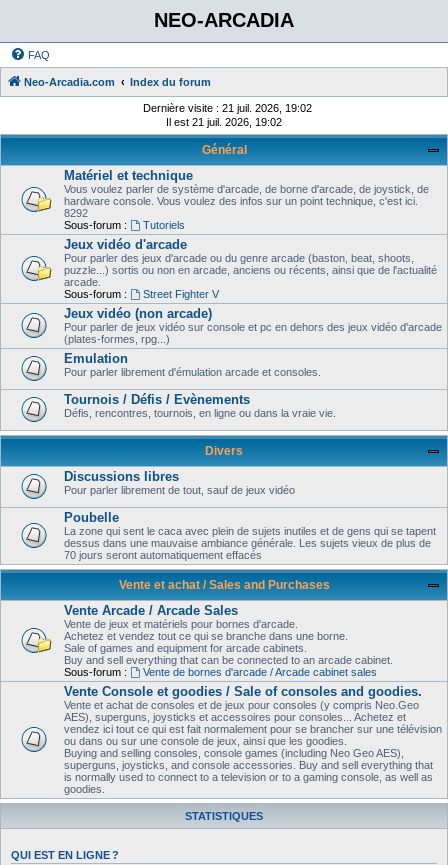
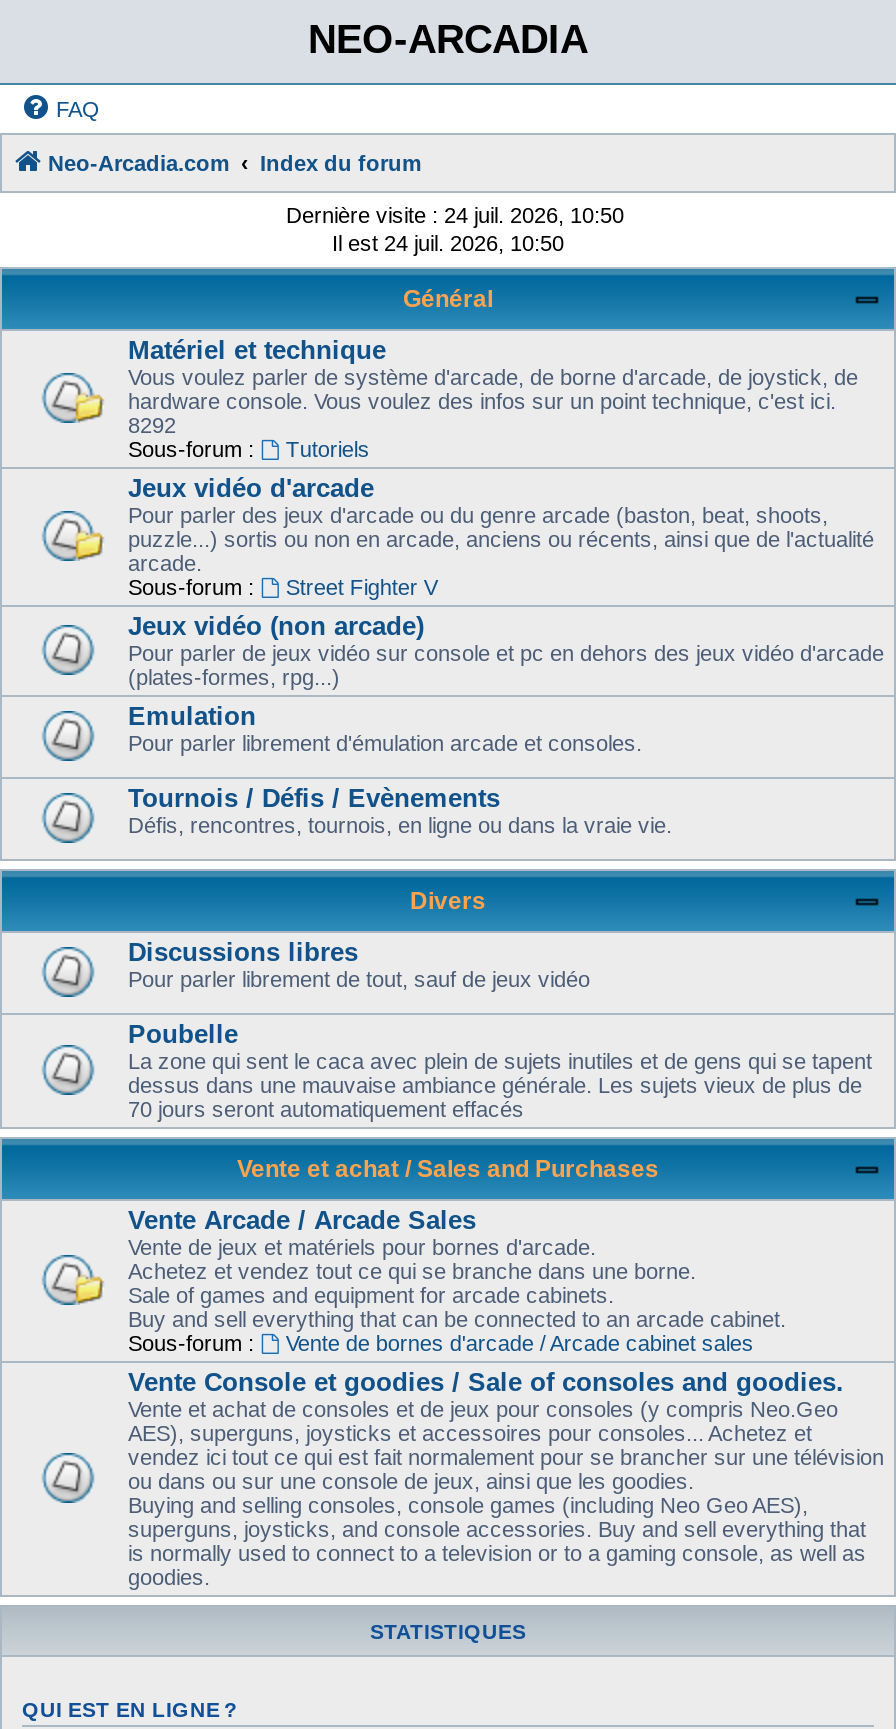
- Dernière visite : 21 juil. 2026, 19:02
+ Dernière visite : 24 juil. 2026, 10:50

- Il est 21 juil. 2026, 19:02
+ Il est 24 juil. 2026, 10:50
